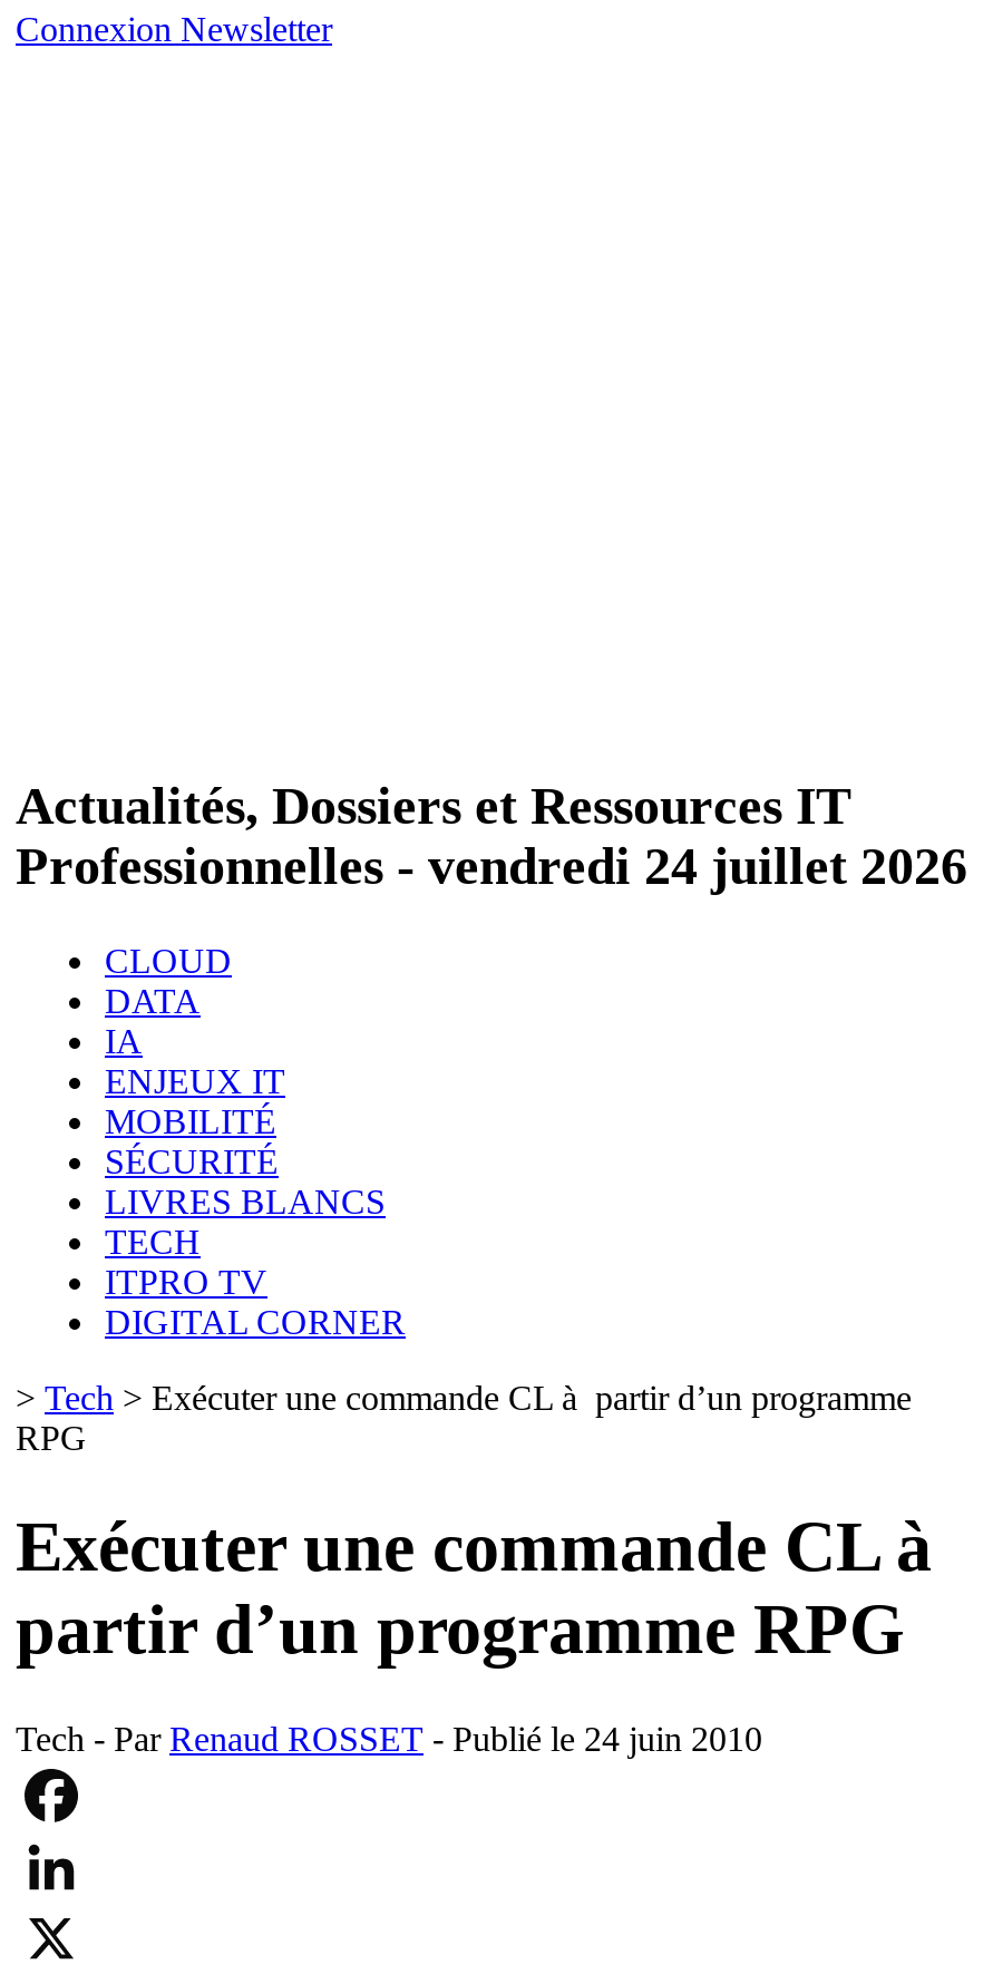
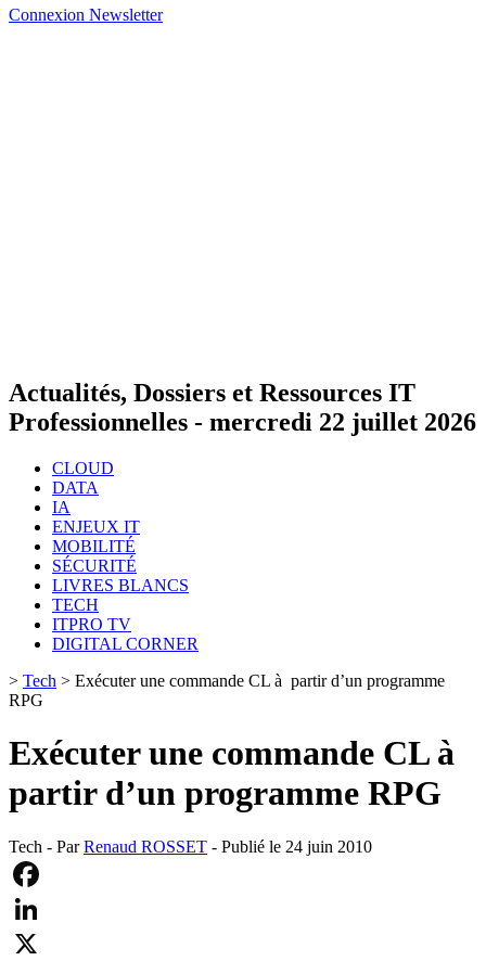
- Professionnelles - vendredi 24 juillet 2026
+ Professionnelles - mercredi 22 juillet 2026
